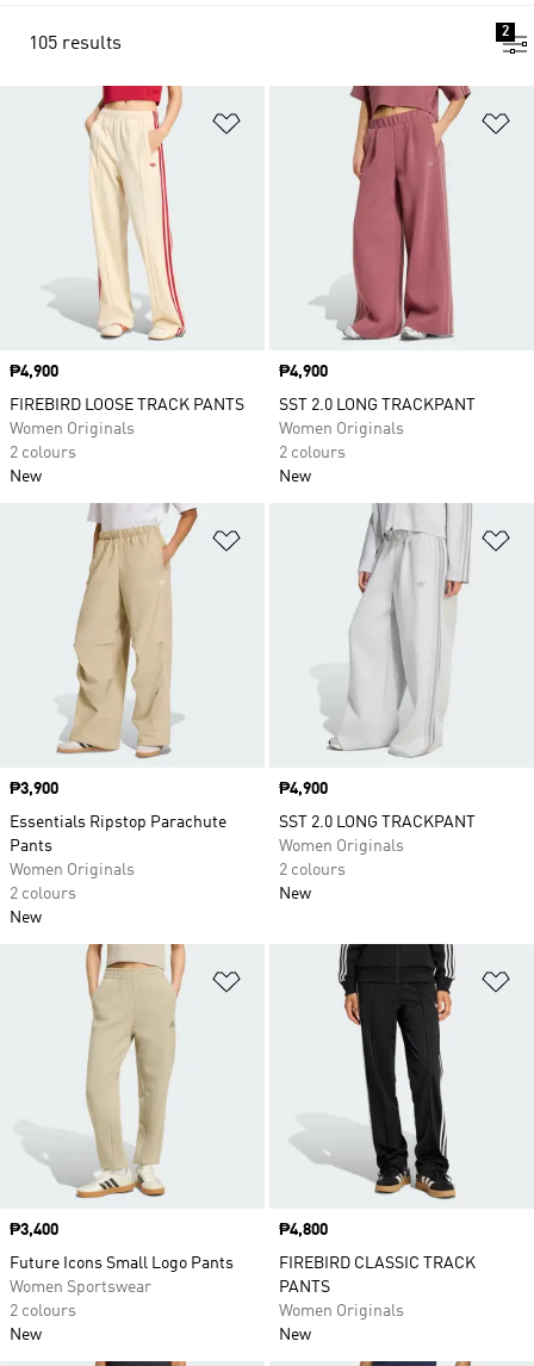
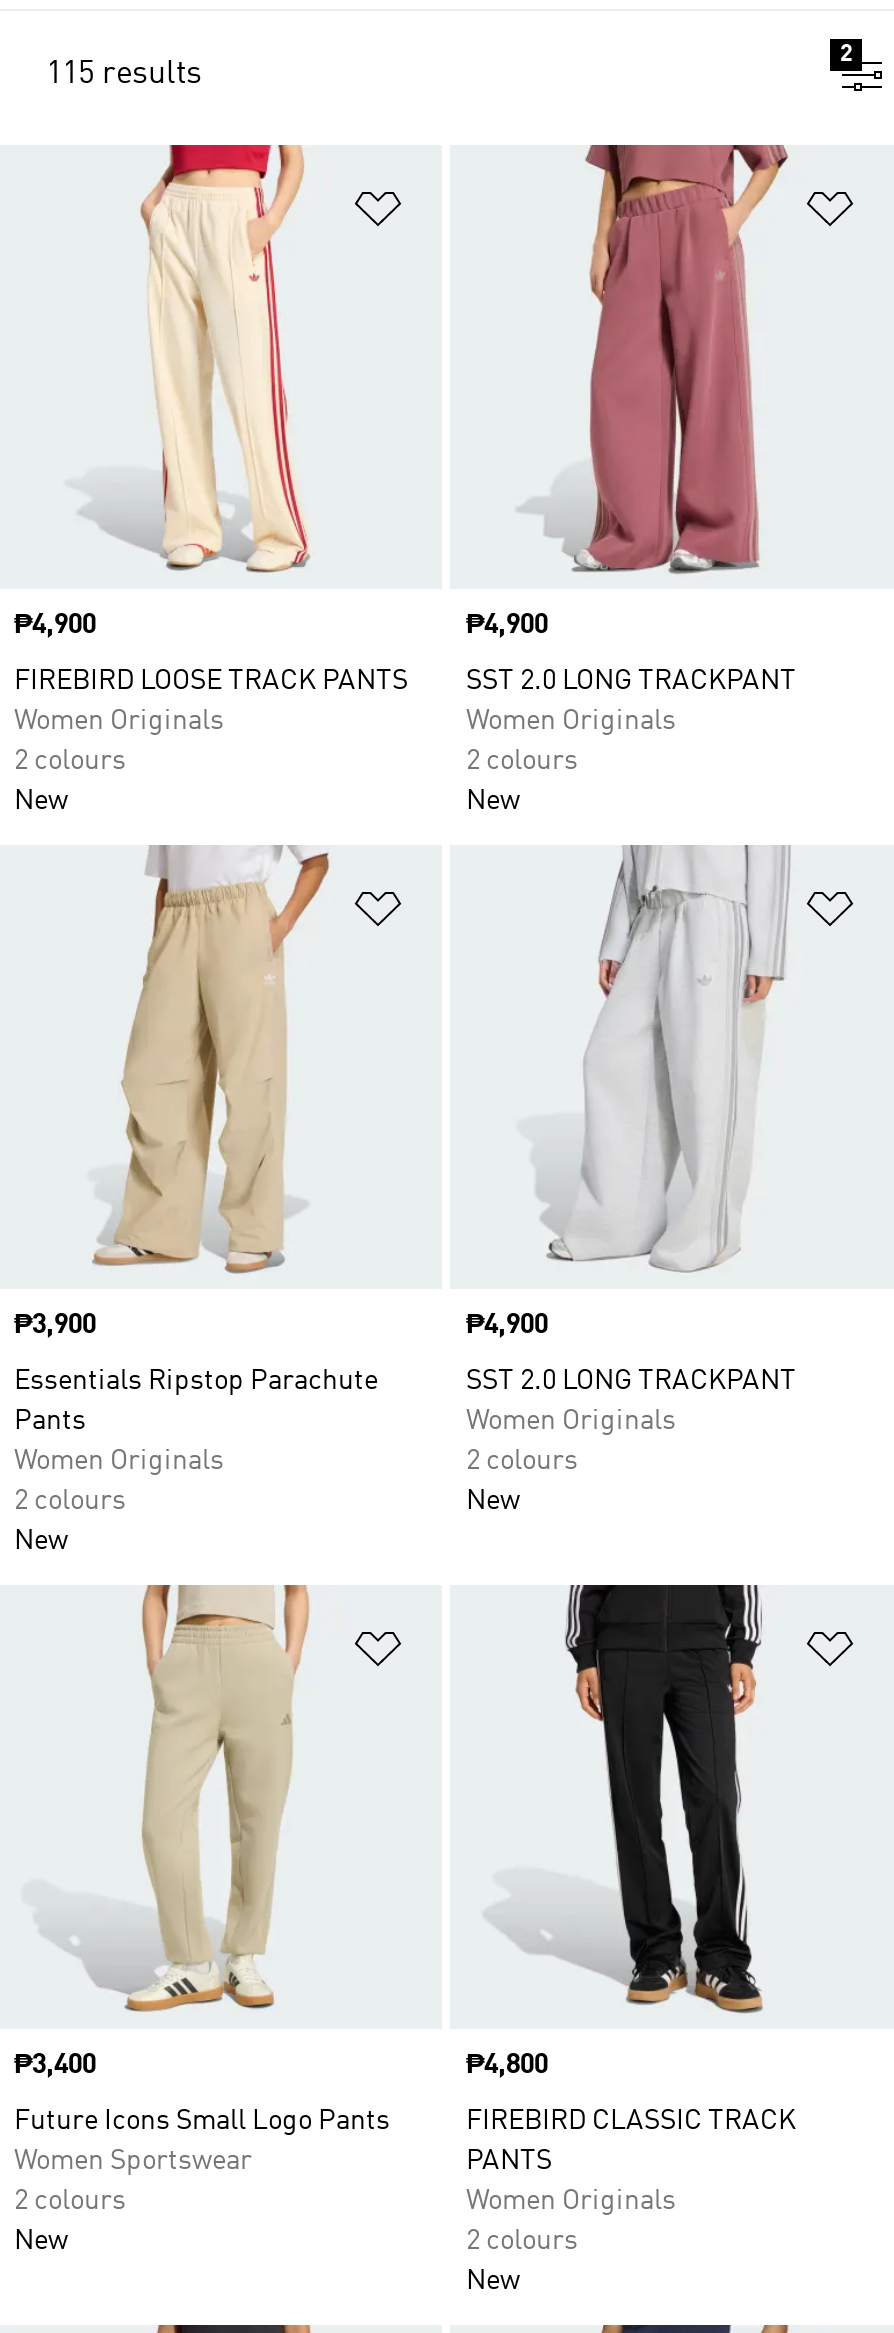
- 105 results
+ 115 results

+ 2 colours
